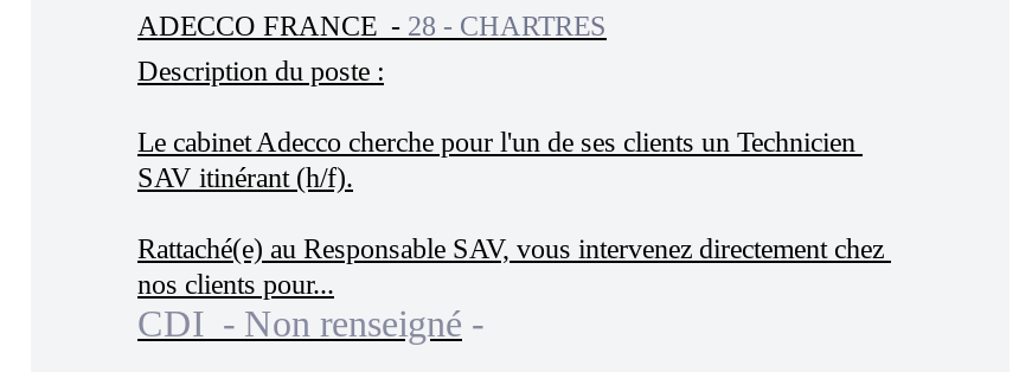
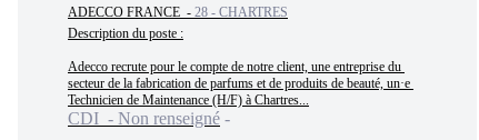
- Le cabinet Adecco cherche pour l'un de ses clients un Technicien
- SAV itinérant (h/f).
- Rattaché(e) au Responsable SAV, vous intervenez directement chez
- nos clients pour...
+ Adecco recrute pour le compte de notre client, une entreprise du
+ secteur de la fabrication de parfums et de produits de beauté, un·e
+ Technicien de Maintenance (H/F) à Chartres...
